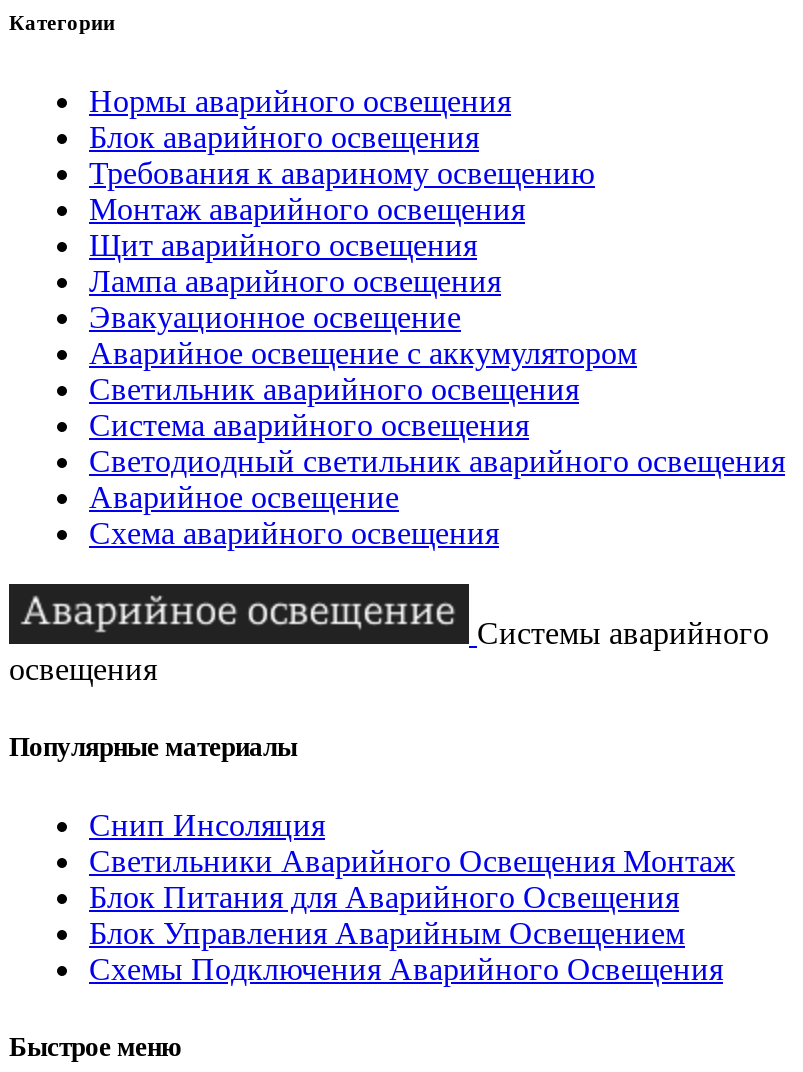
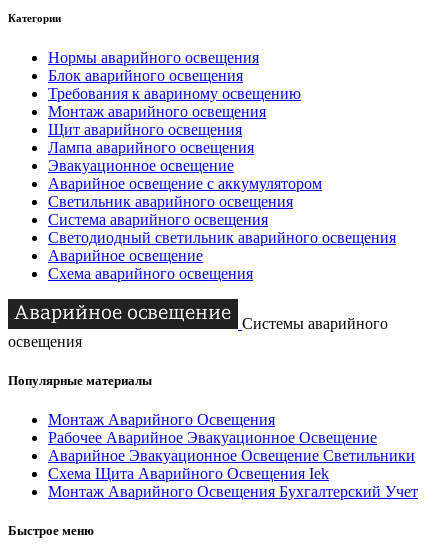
- Снип Инсоляция
- Светильники Аварийного Освещения Монтаж
- Блок Питания для Аварийного Освещения
- Блок Управления Аварийным Освещением
- Схемы Подключения Аварийного Освещения
+ Монтаж Аварийного Освещения
+ Рабочее Аварийное Эвакуационное Освещение
+ Аварийное Эвакуационное Освещение Светильники
+ Схема Щита Аварийного Освещения Iek
+ Монтаж Аварийного Освещения Бухгалтерский Учет
